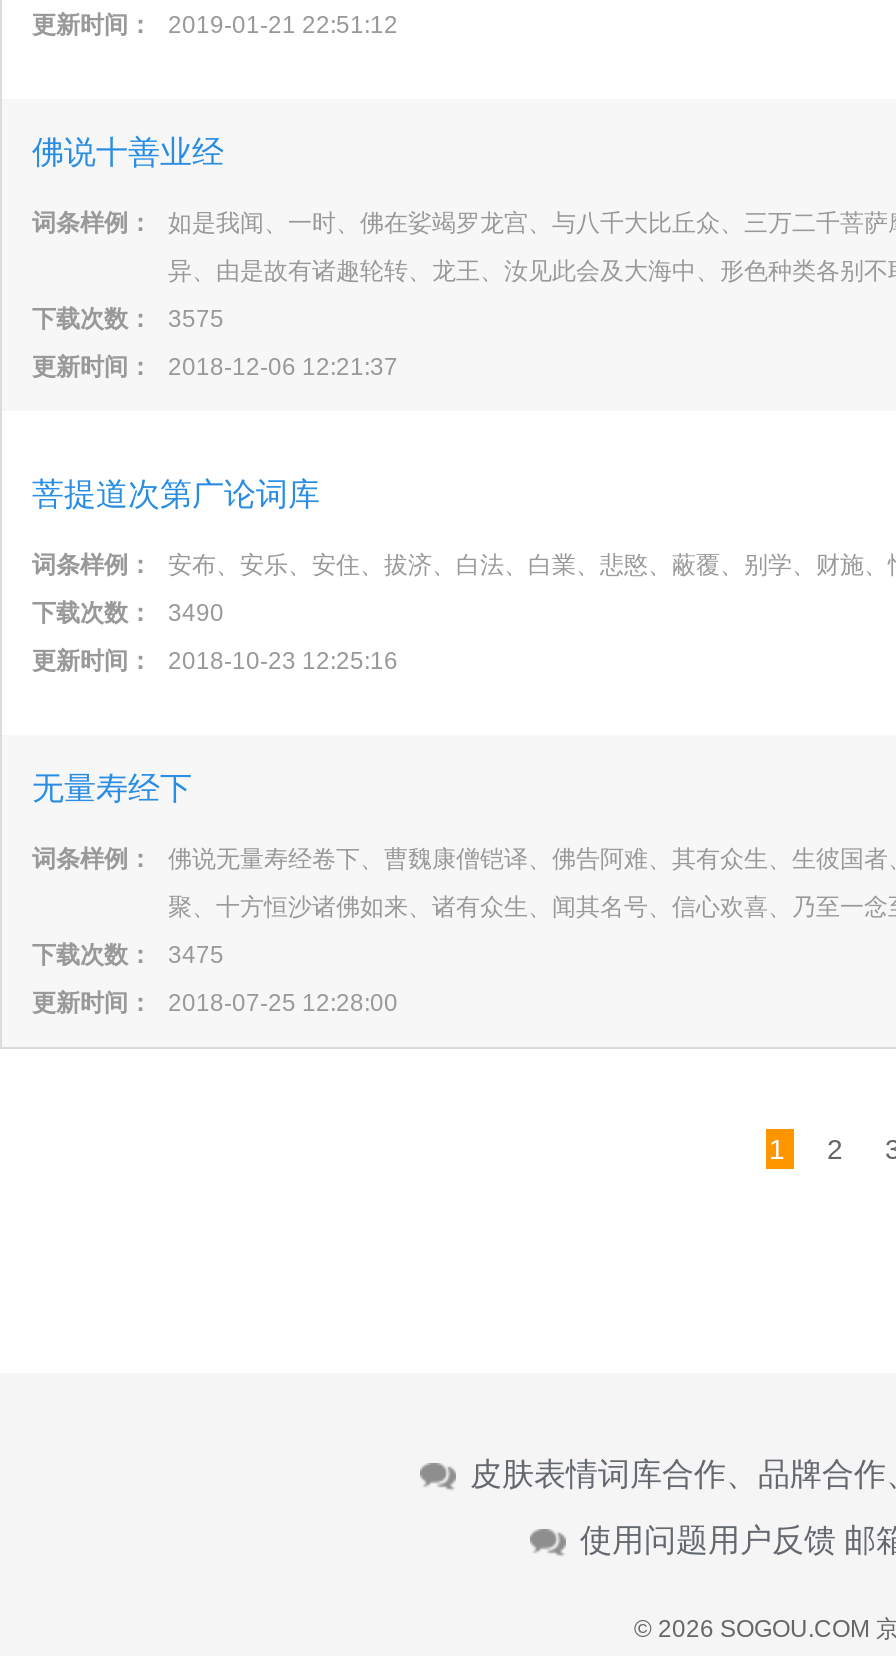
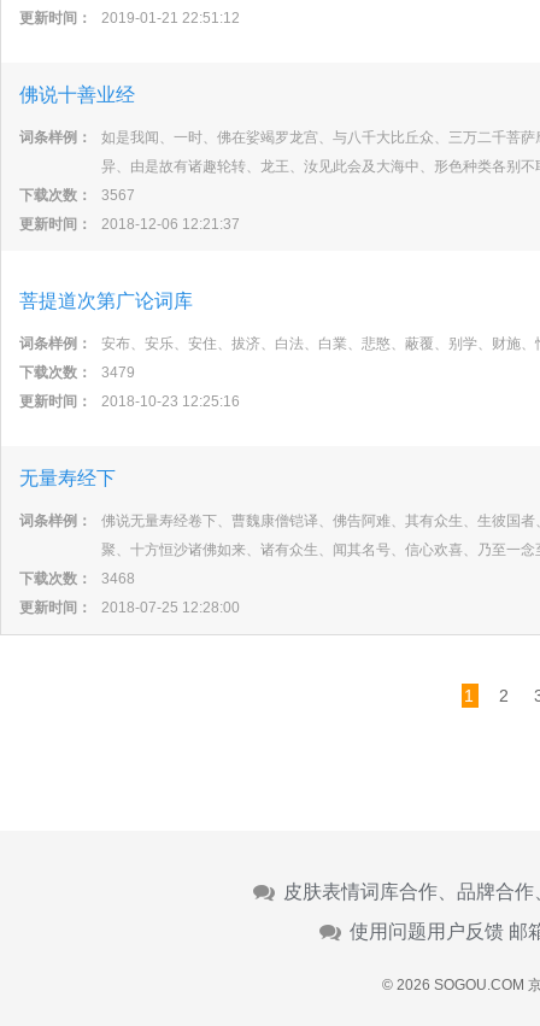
- 下载次数： 3575
+ 下载次数： 3567

- 下载次数： 3490
+ 下载次数： 3479

- 下载次数： 3475
+ 下载次数： 3468
